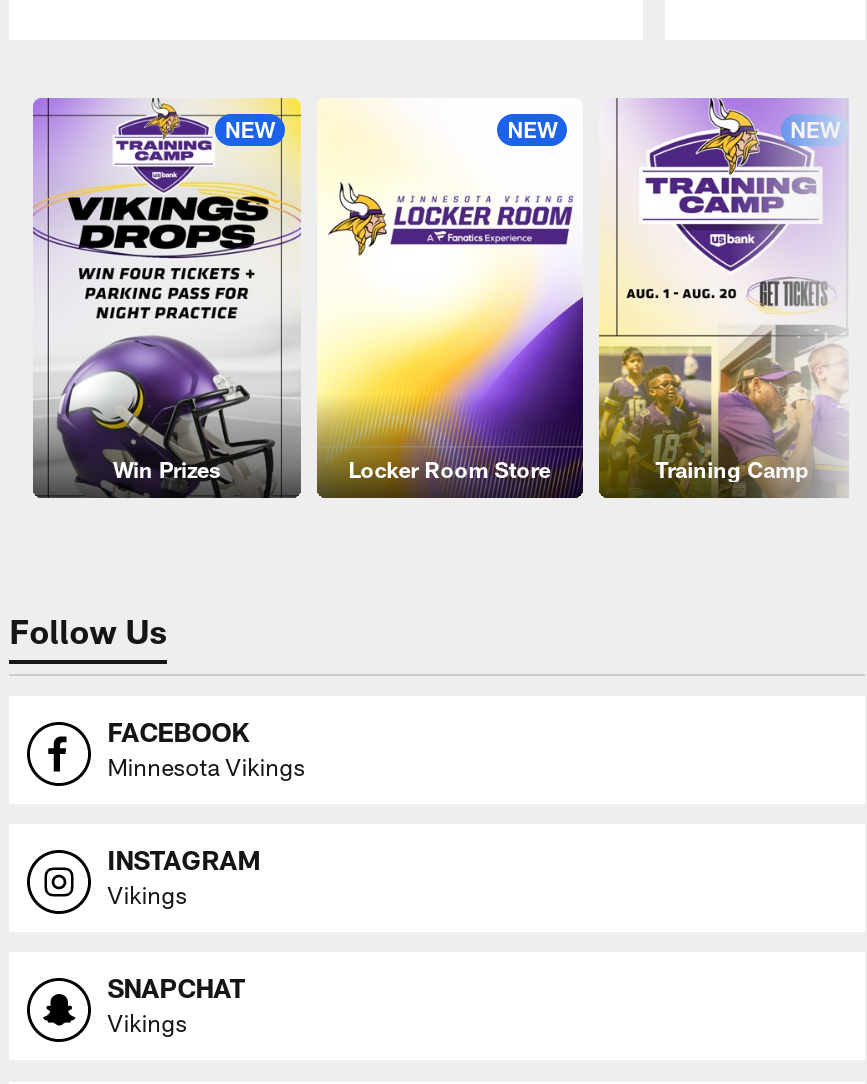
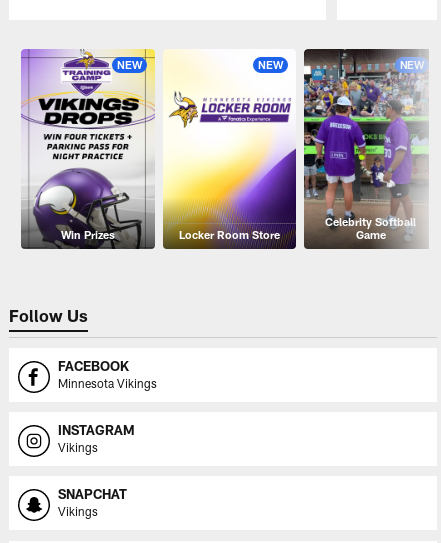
- [image]
- Training Camp
+ [image]
+ Celebrity Softball
+ Game
